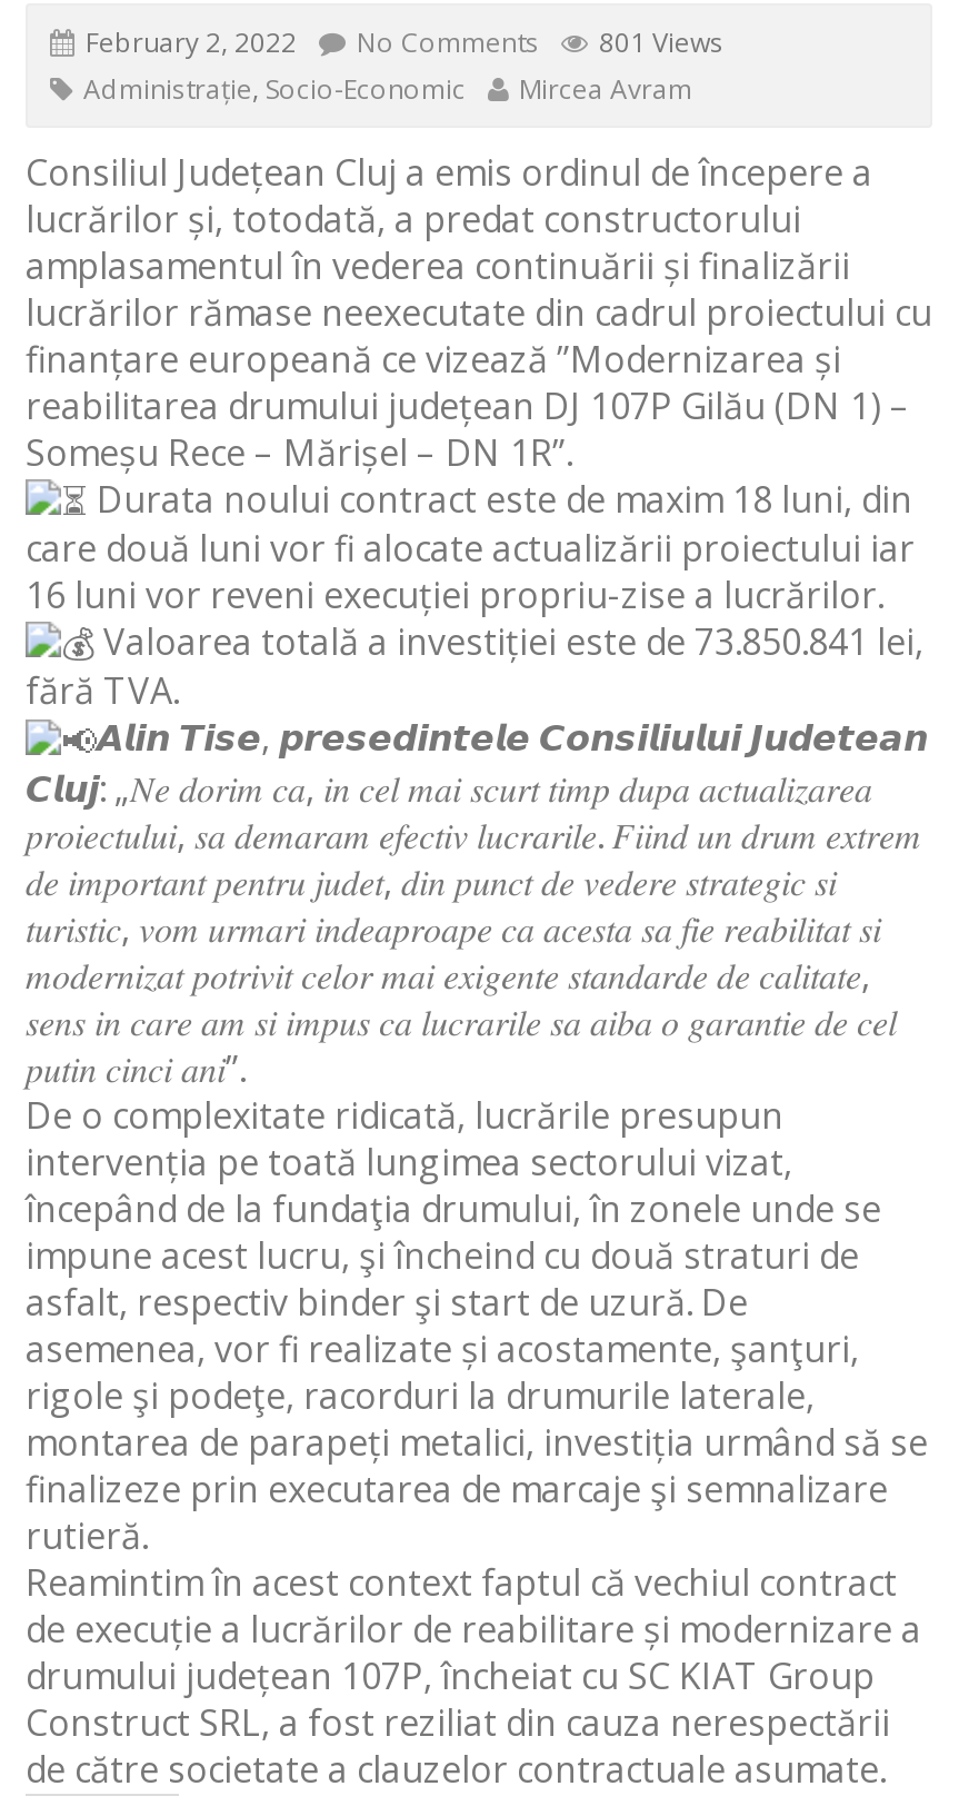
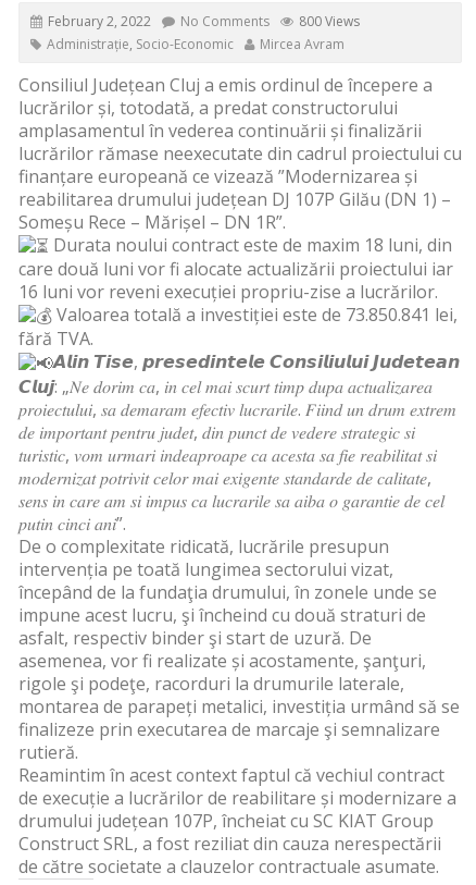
- February 2, 2022 No Comments 801 Views
+ February 2, 2022 No Comments 800 Views
